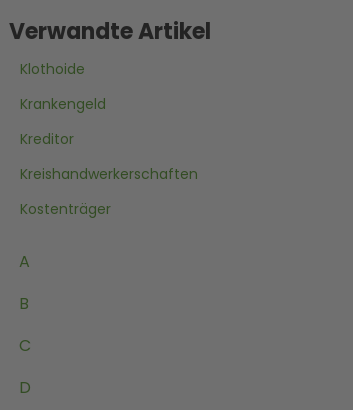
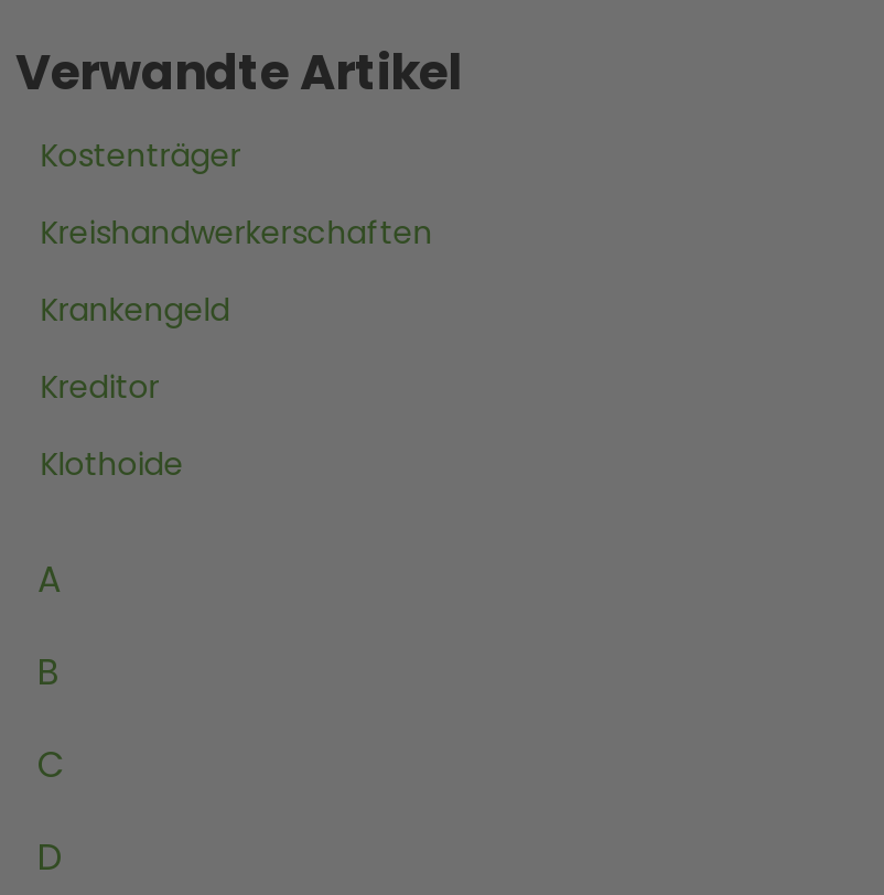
moved down: Klothoide

moved down: Krankengeld | Kreditor

moved up: Kreishandwerkerschaften | Kostenträger
